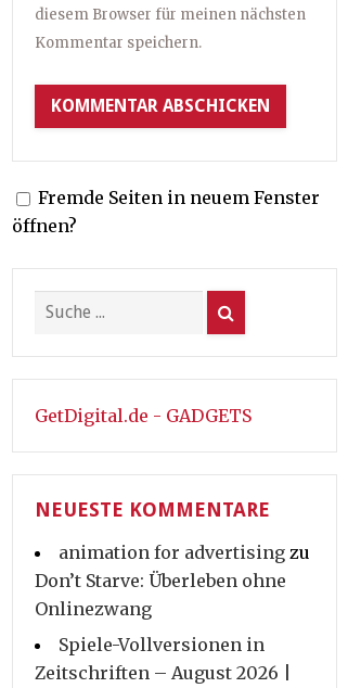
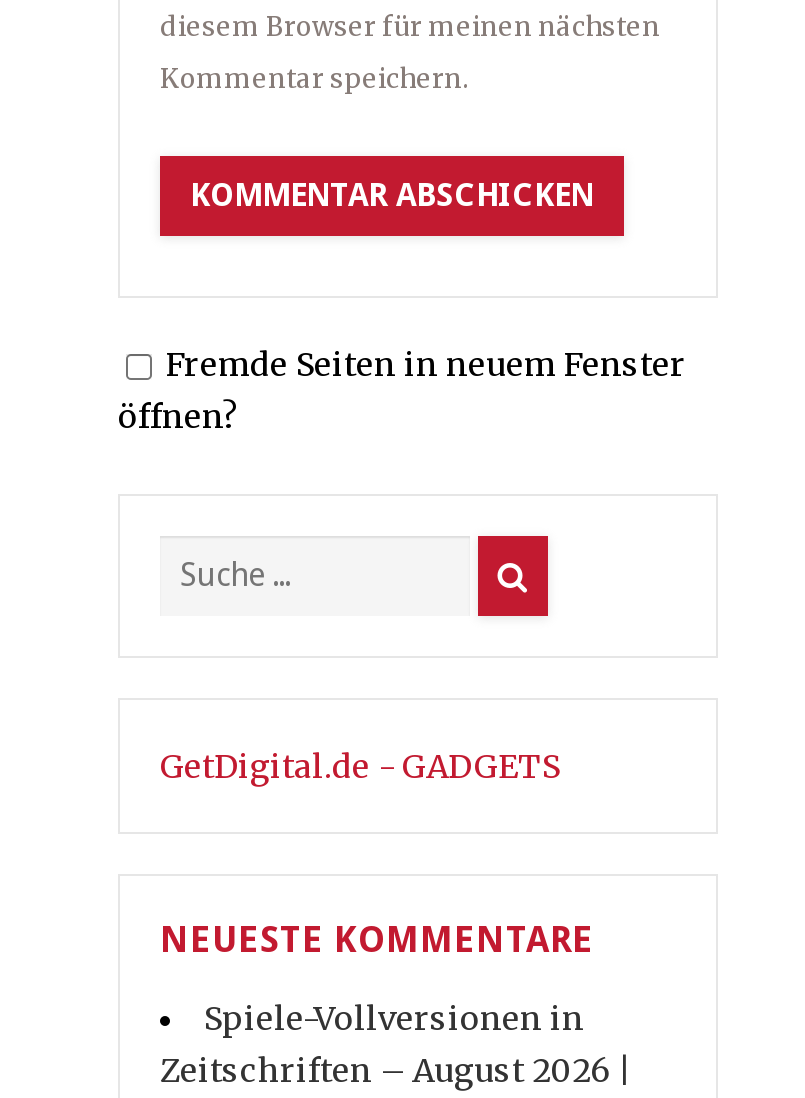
- animation for advertising zu
- Don’t Starve: Überleben ohne
- Onlinezwang
